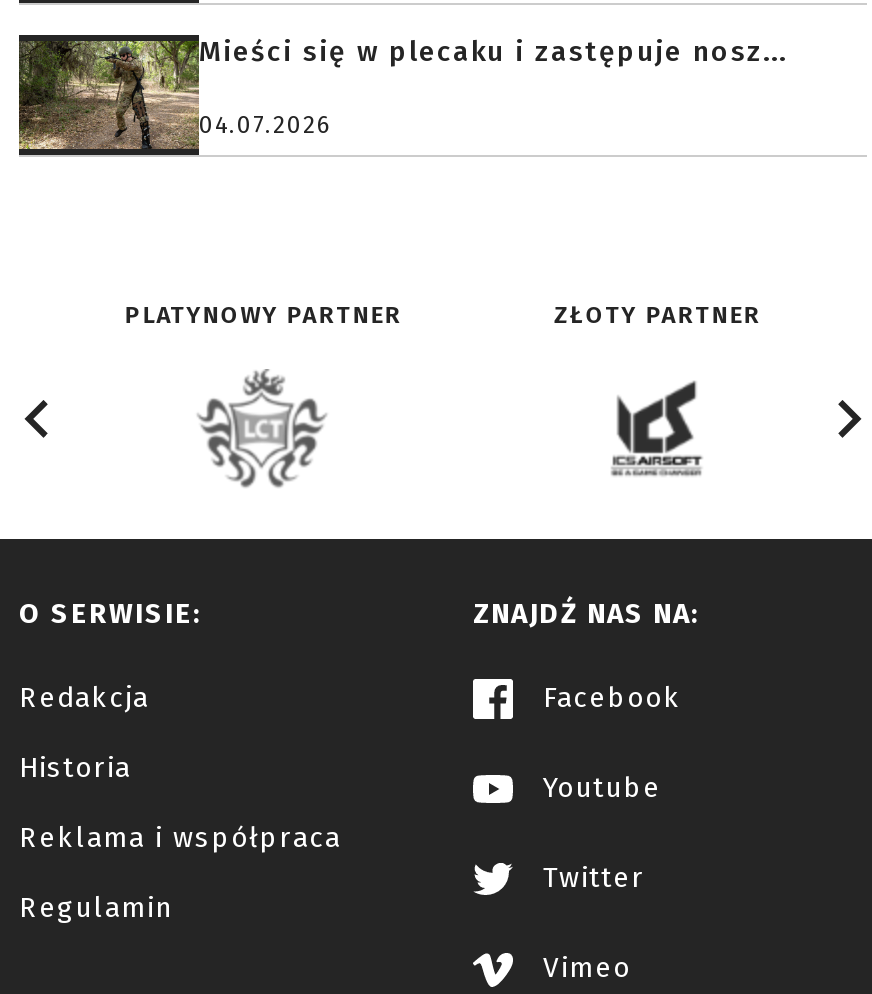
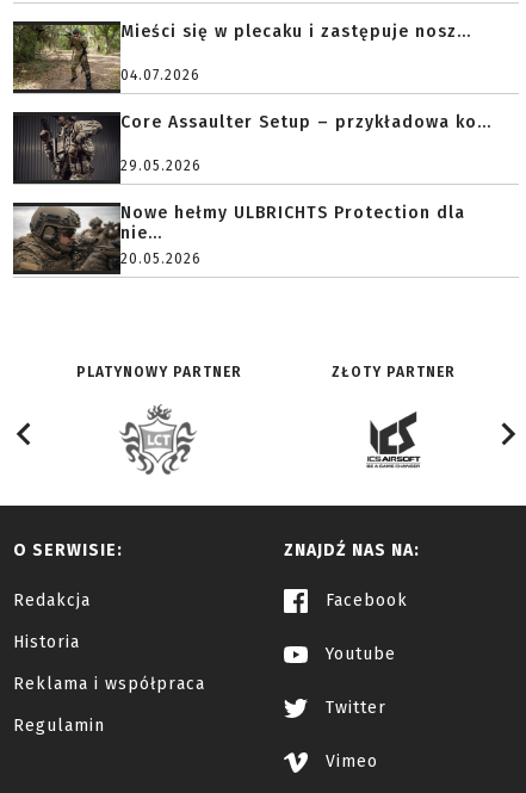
+ [image]

+ [image]
+ Core Assaulter Setup – przykładowa ko...
+ 29.05.2026
+ Nowe hełmy ULBRICHTS Protection dla
+ nie...
+ 20.05.2026
